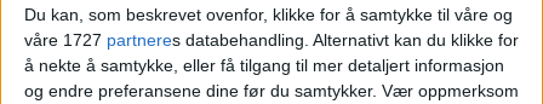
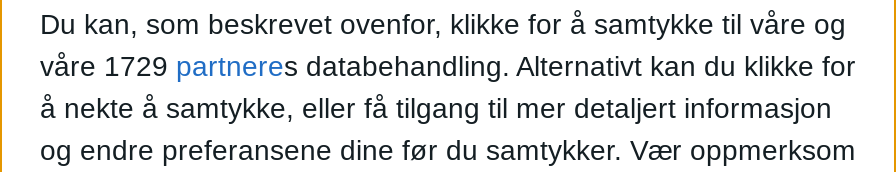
- våre 1727 partneres databehandling. Alternativt kan du klikke for
+ våre 1729 partneres databehandling. Alternativt kan du klikke for
